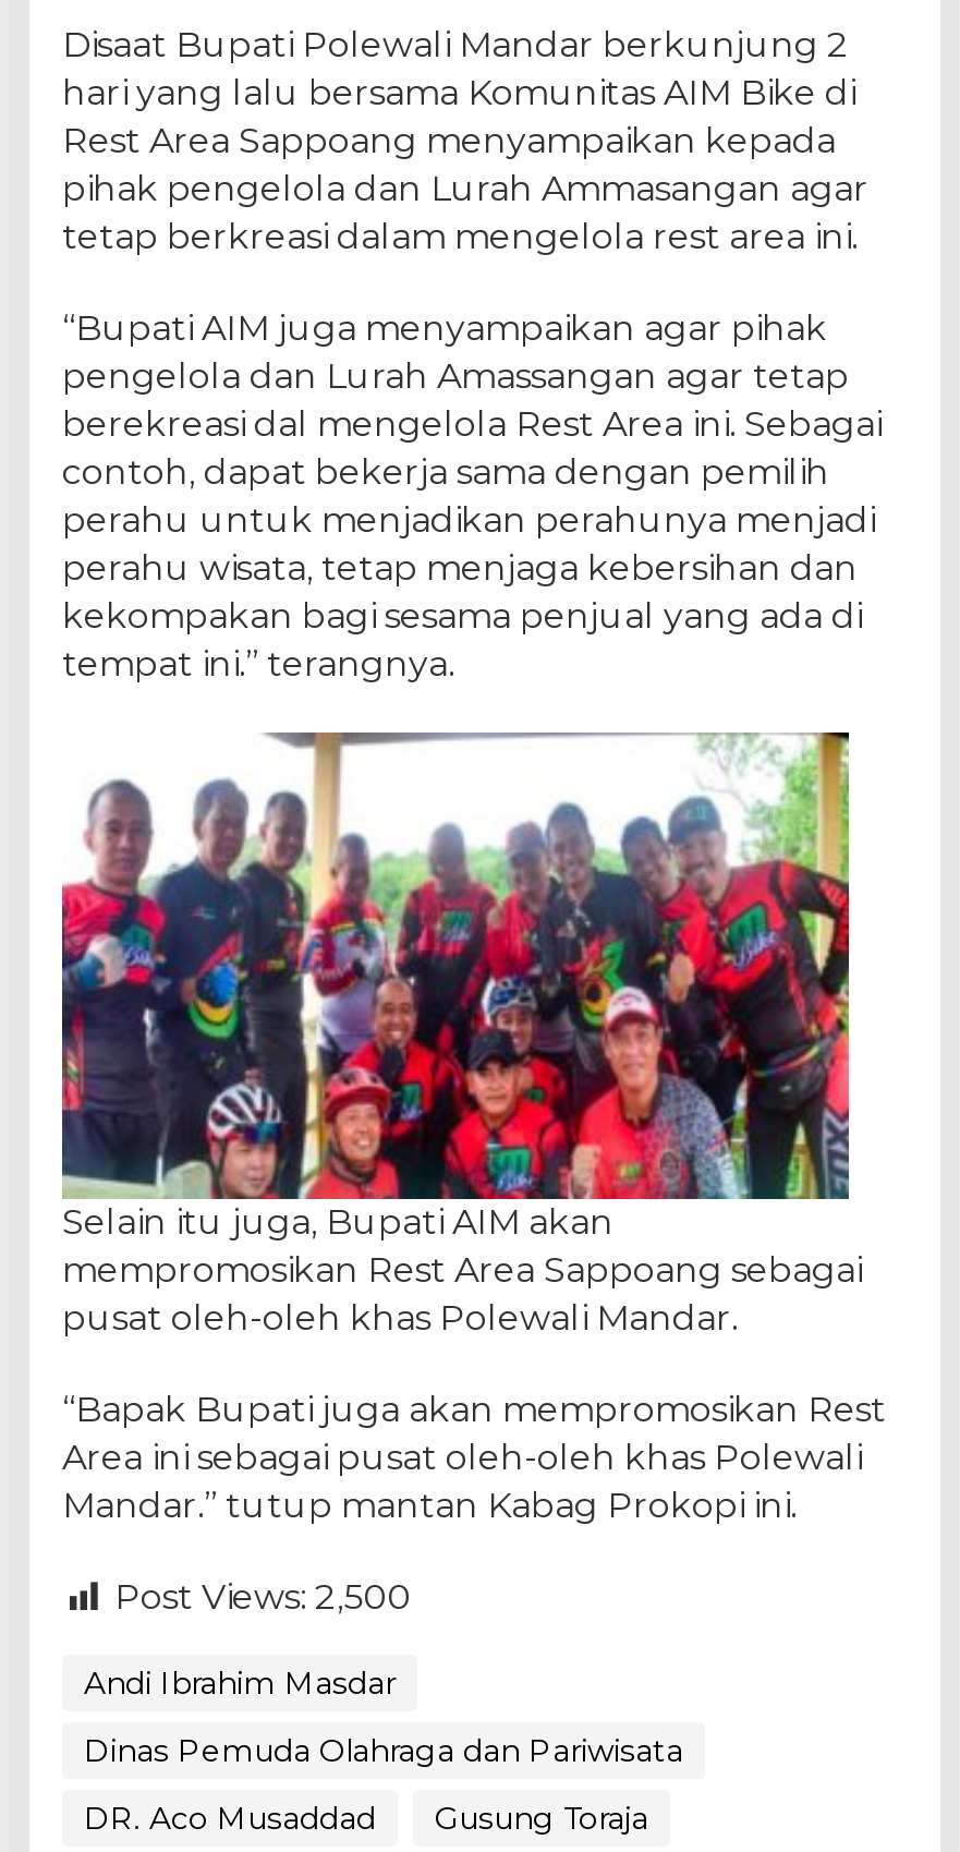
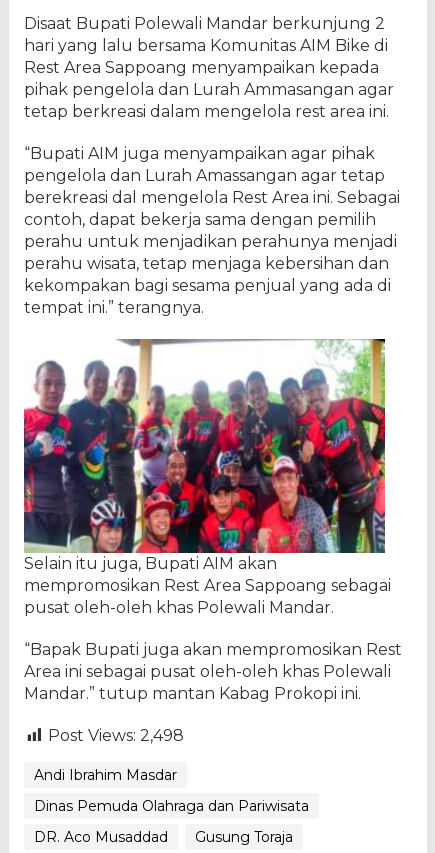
- Post Views: 2,500
+ Post Views: 2,498
